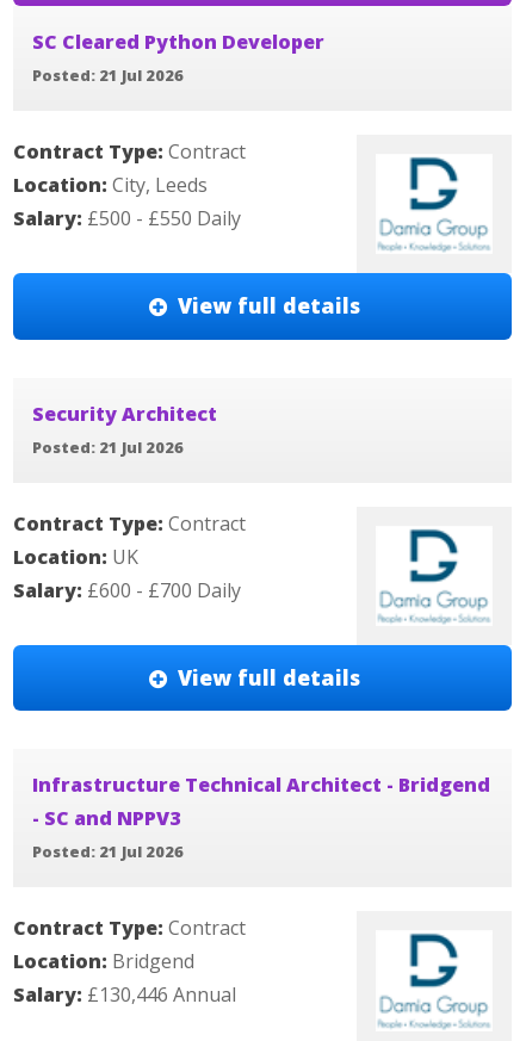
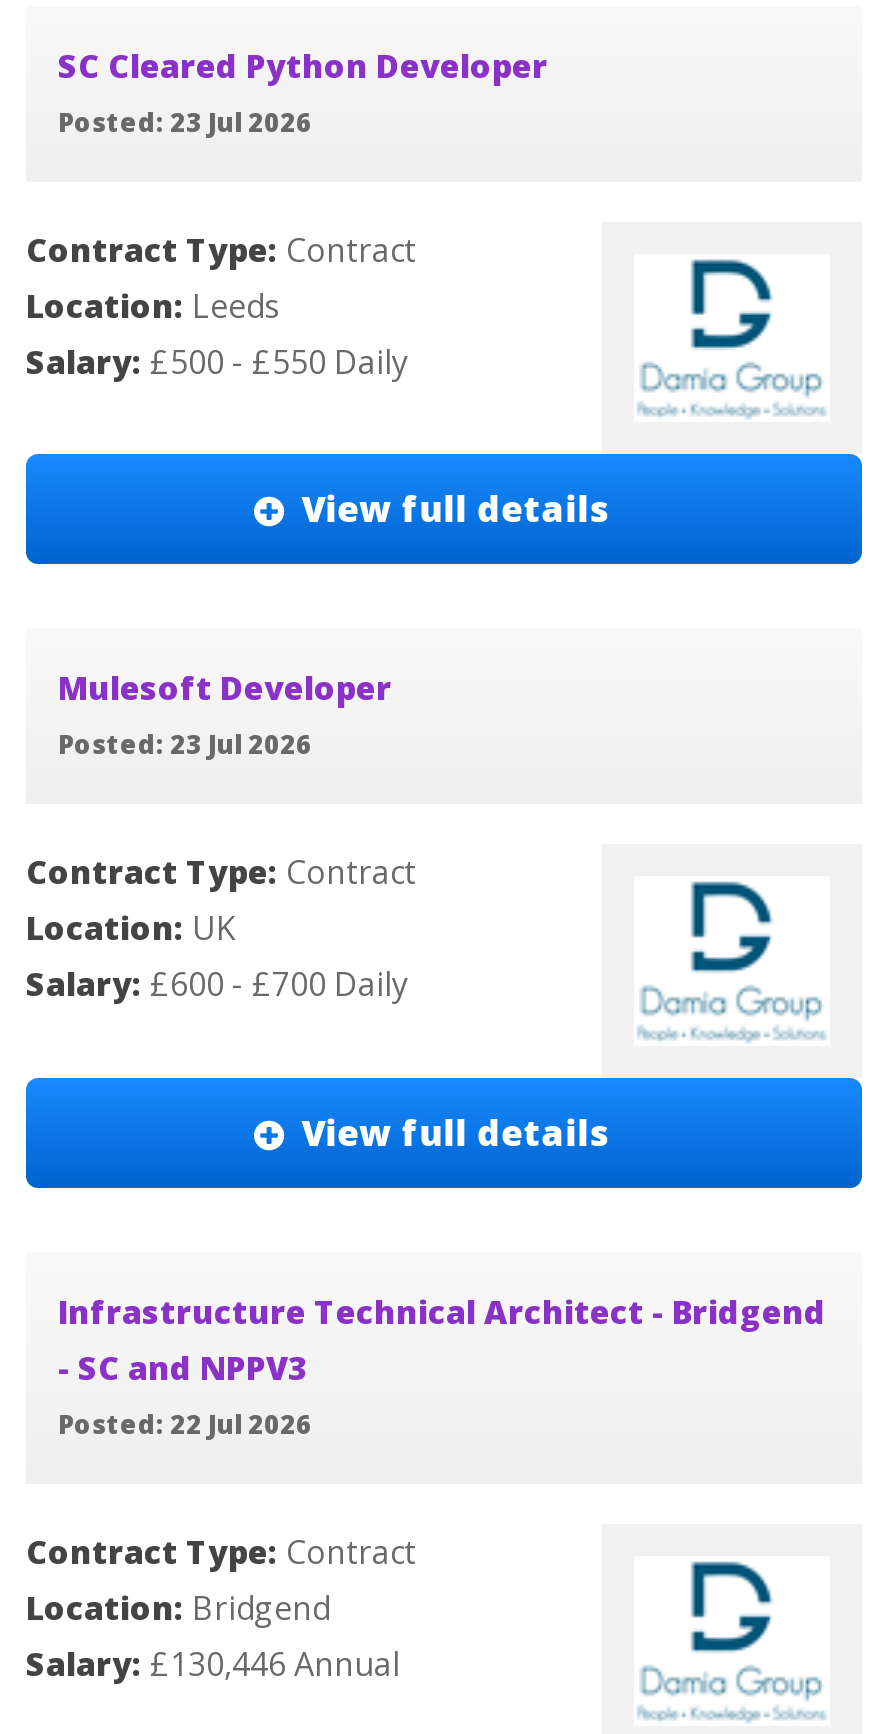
- Posted: 21 Jul 2026
+ Posted: 23 Jul 2026

- Location: City, Leeds
+ Location: Leeds

- Security Architect
- Posted: 21 Jul 2026
+ Mulesoft Developer
+ Posted: 23 Jul 2026

- Posted: 21 Jul 2026
+ Posted: 22 Jul 2026
